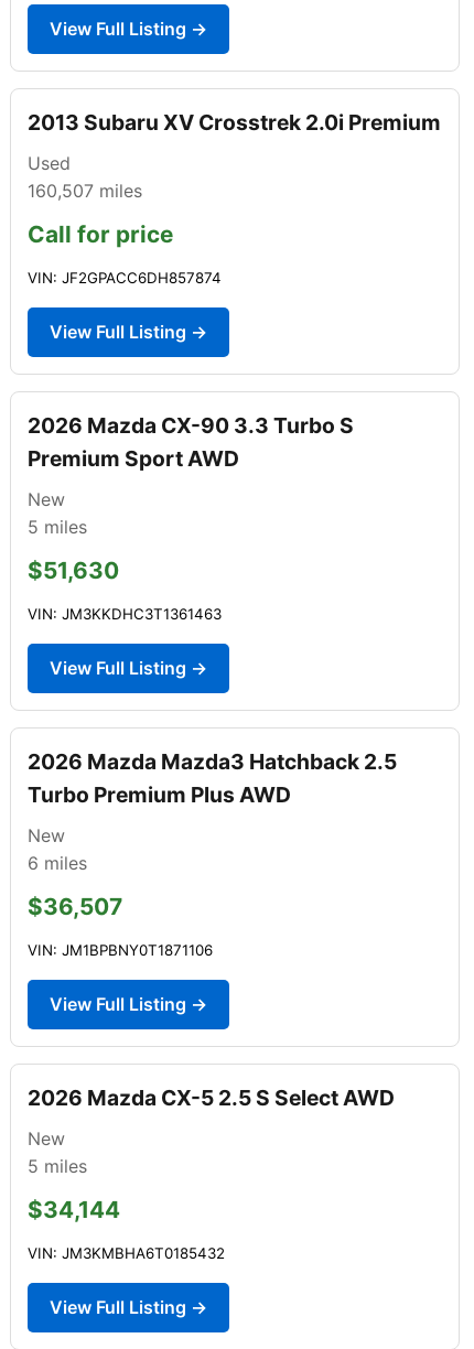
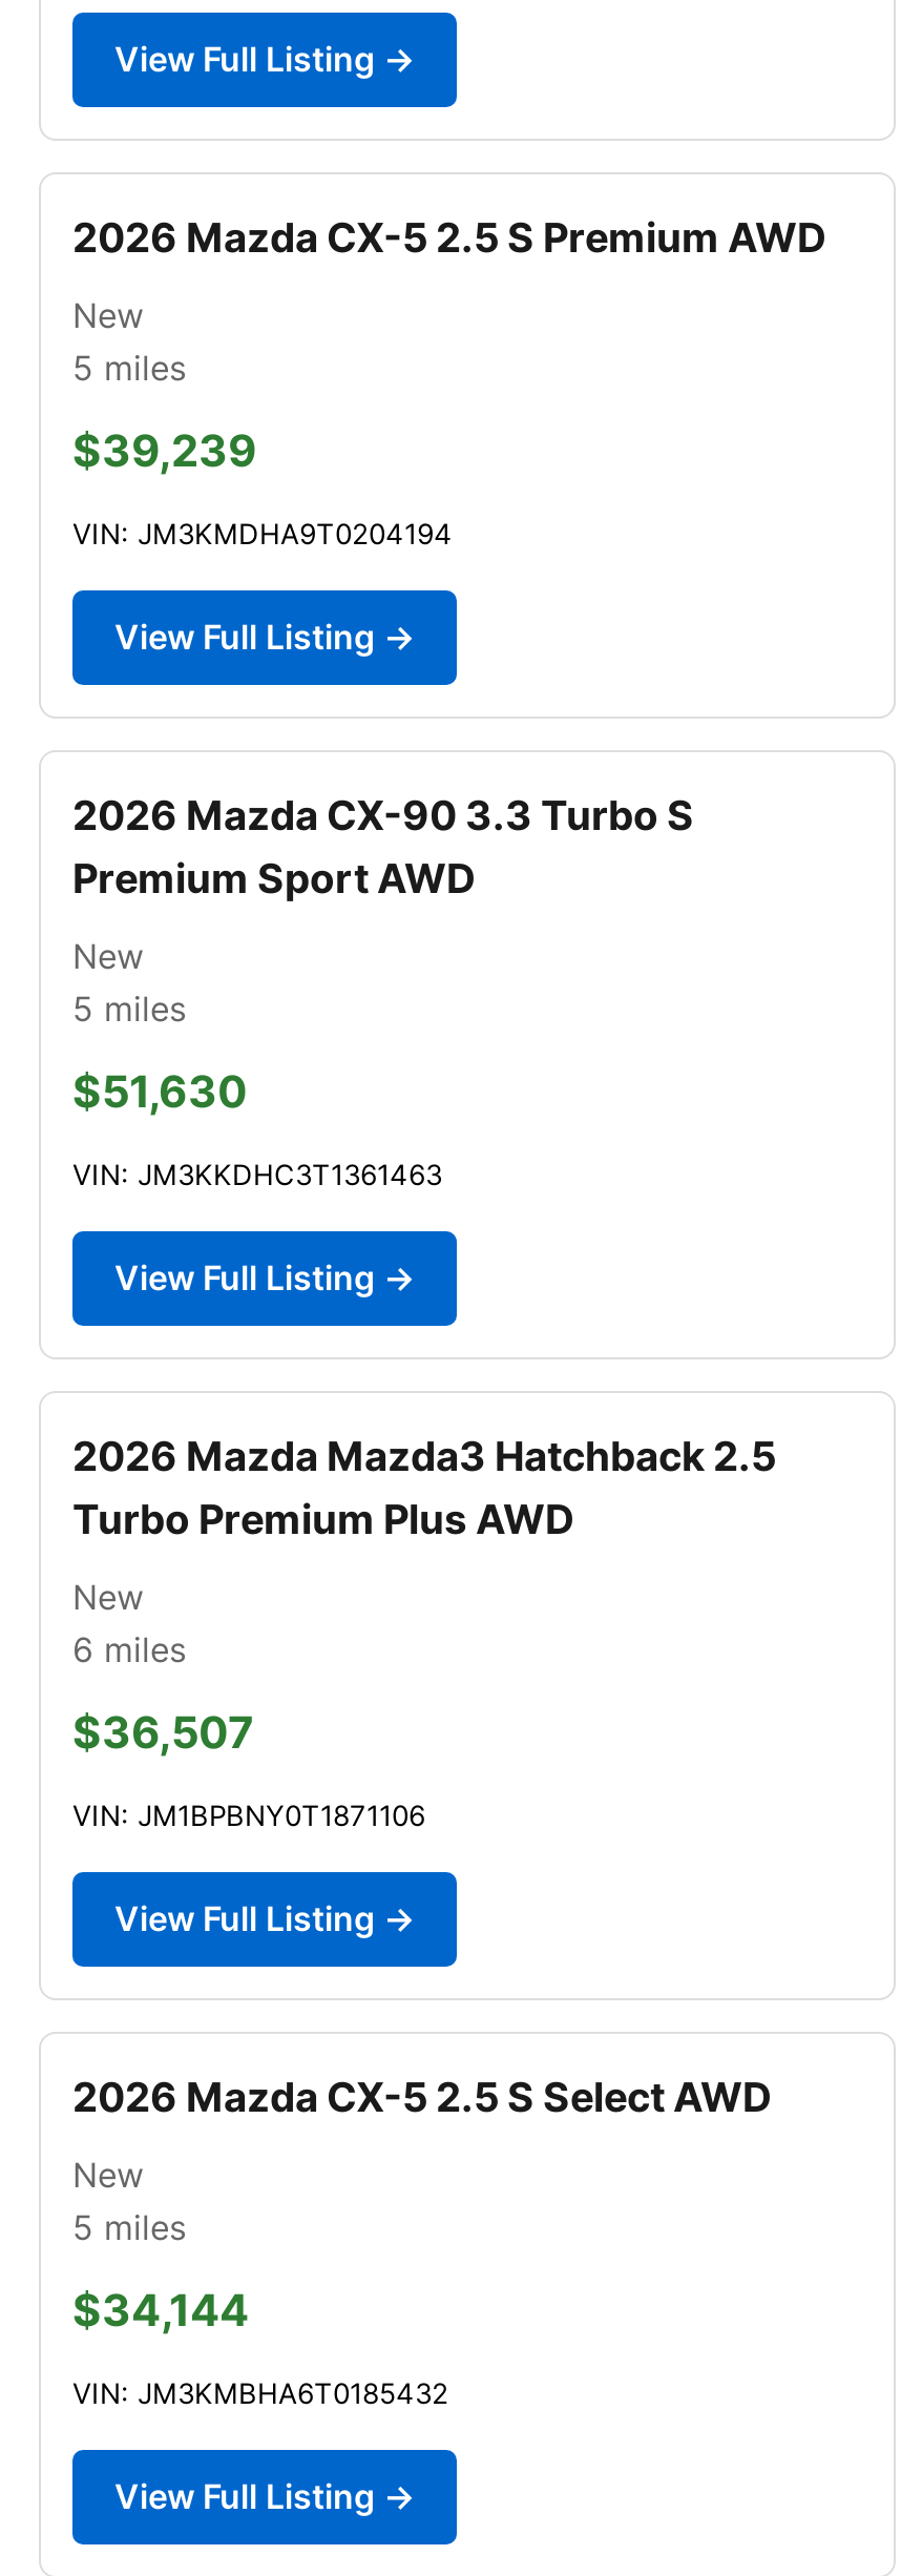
- 2013 Subaru XV Crosstrek 2.0i Premium
+ 2026 Mazda CX-5 2.5 S Premium AWD

- Used
- 160,507 miles
+ New
+ 5 miles

- Call for price
+ $39,239

- VIN: JF2GPACC6DH857874
+ VIN: JM3KMDHA9T0204194
